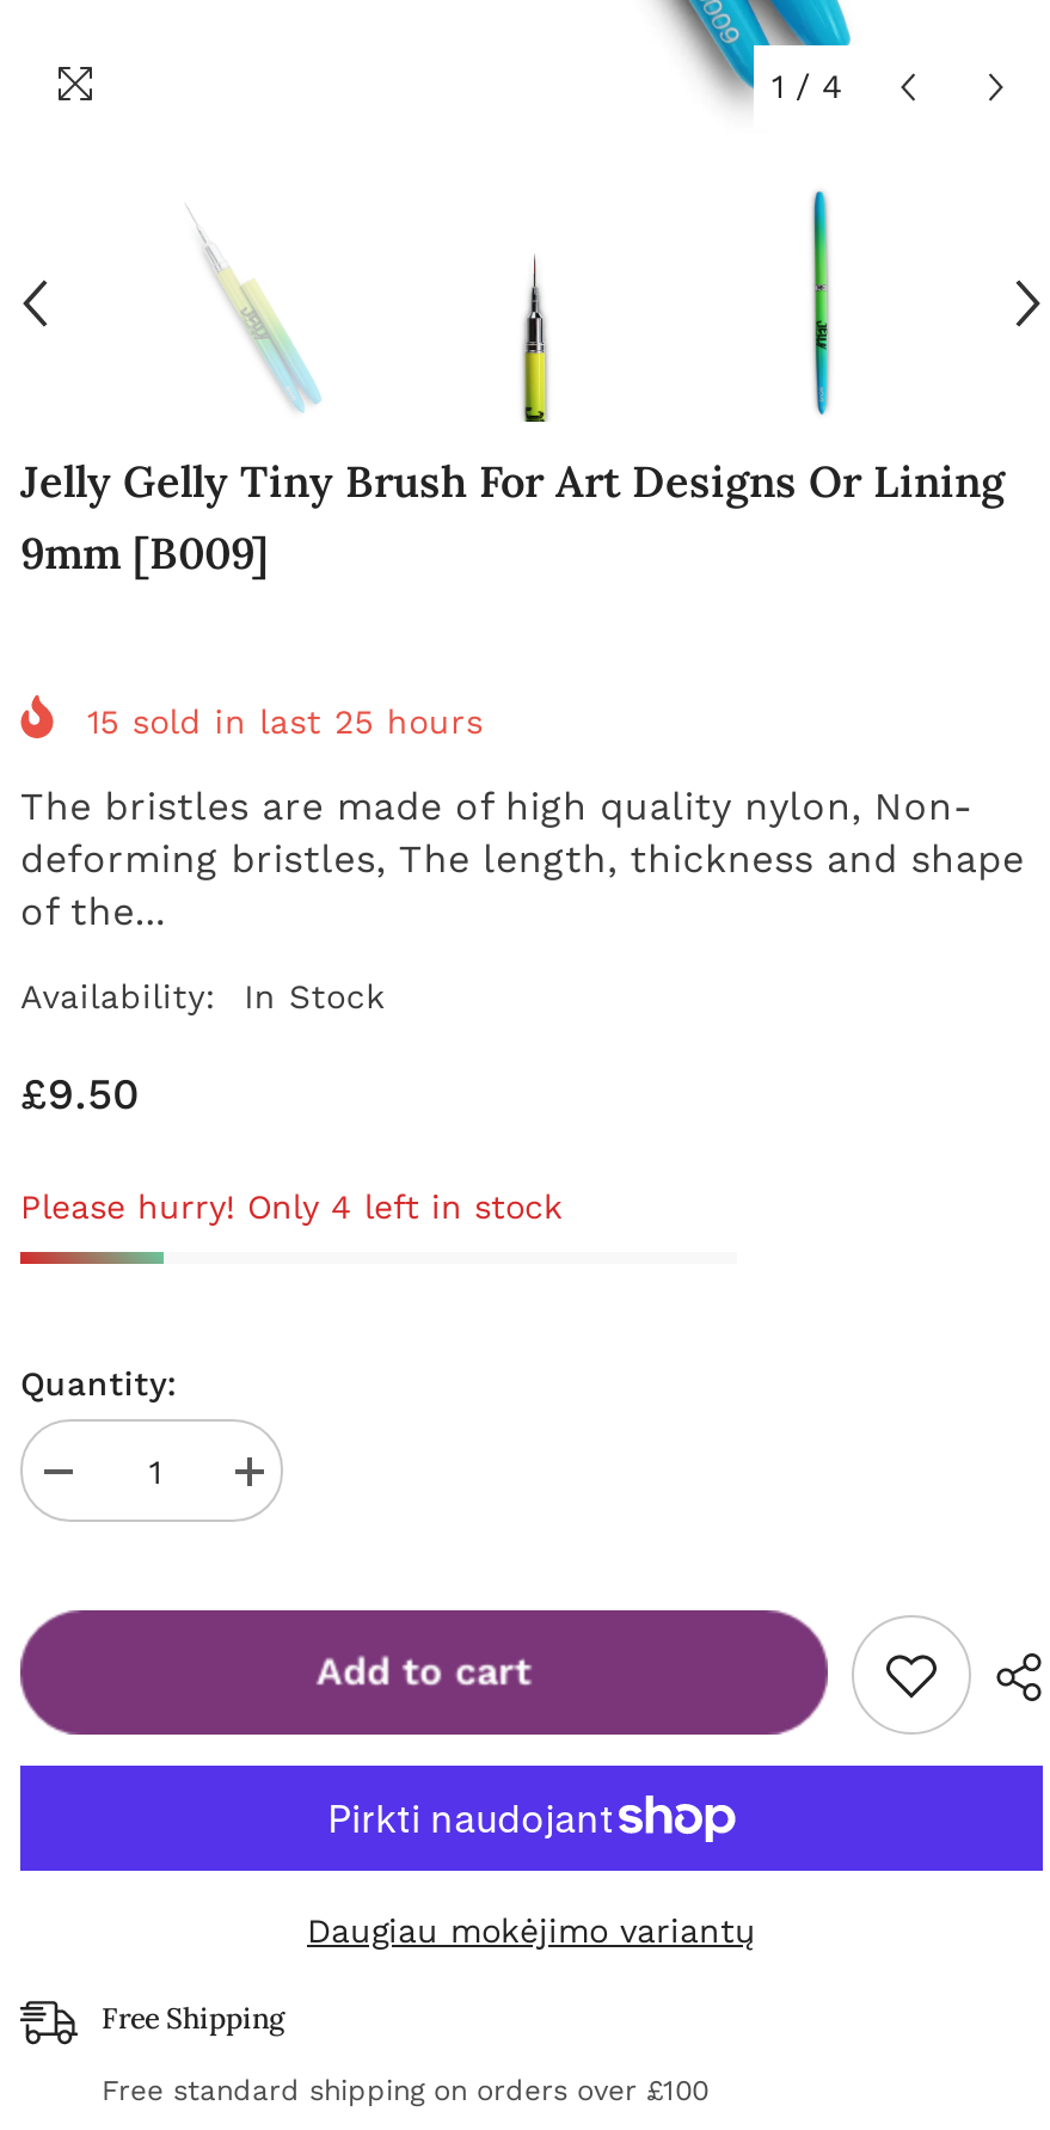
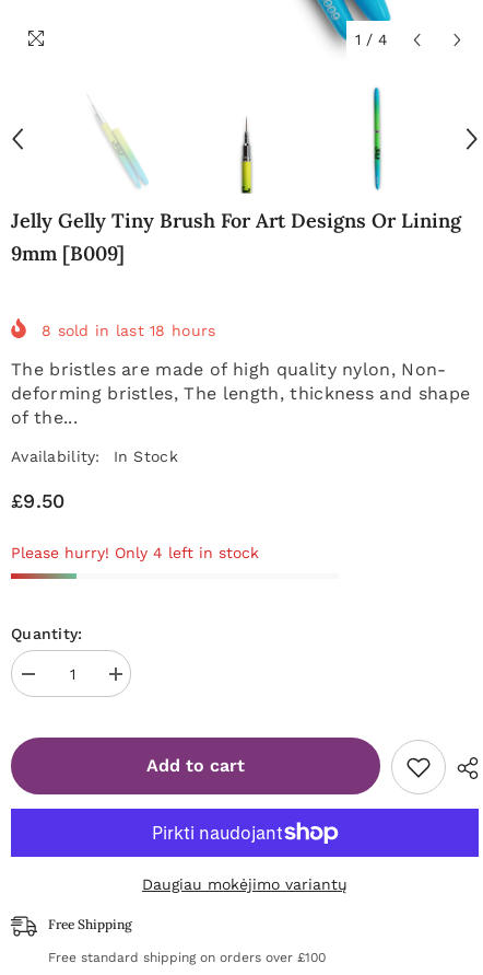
- 15 sold in last 25 hours
+ 8 sold in last 18 hours
